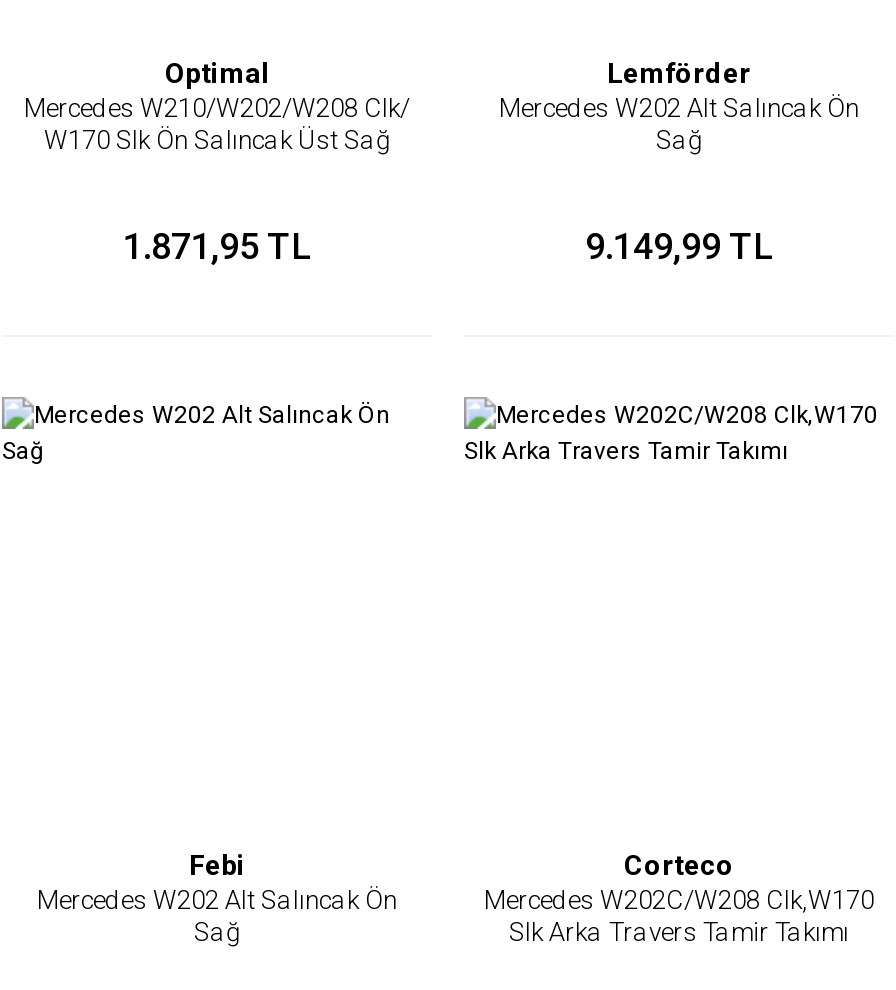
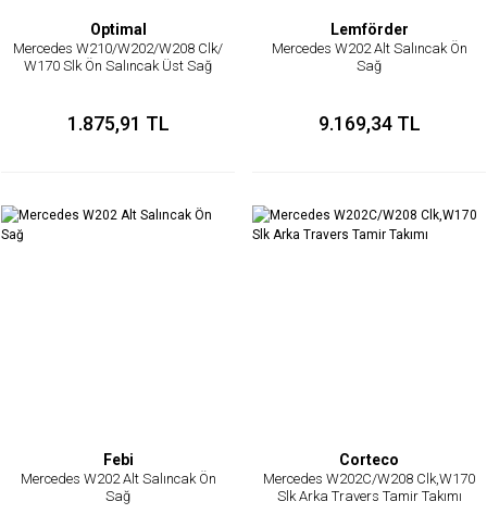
- 1.871,95 TL
+ 1.875,91 TL

- 9.149,99 TL
+ 9.169,34 TL
